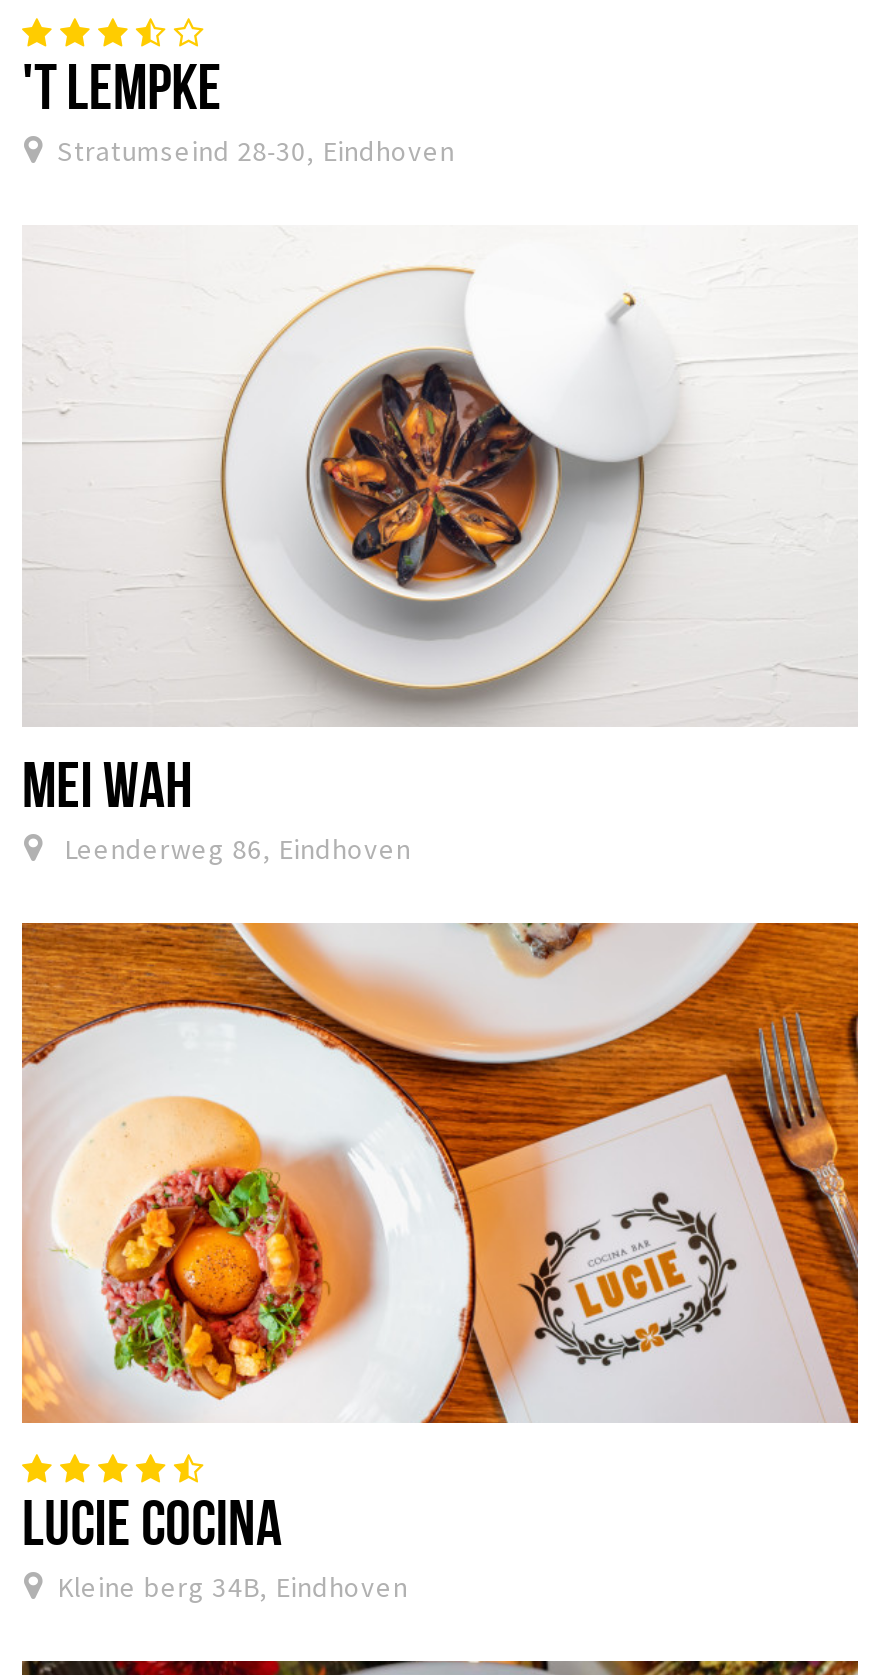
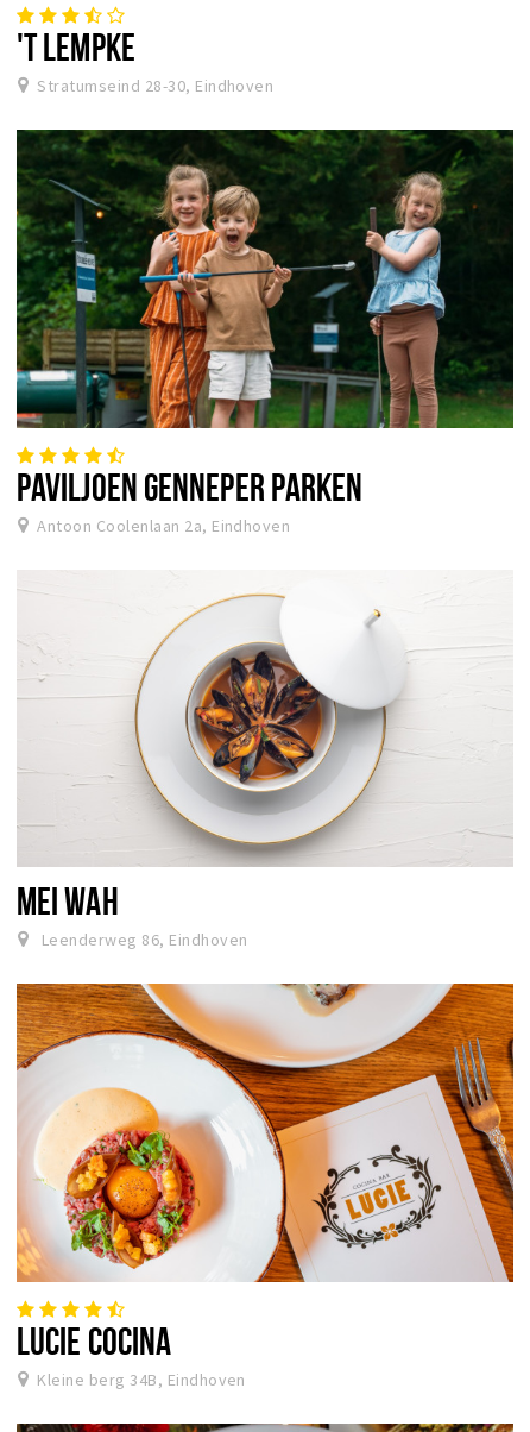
+ [image]
+ PAVILJOEN GENNEPER PARKEN
+ Antoon Coolenlaan 2a, Eindhoven
